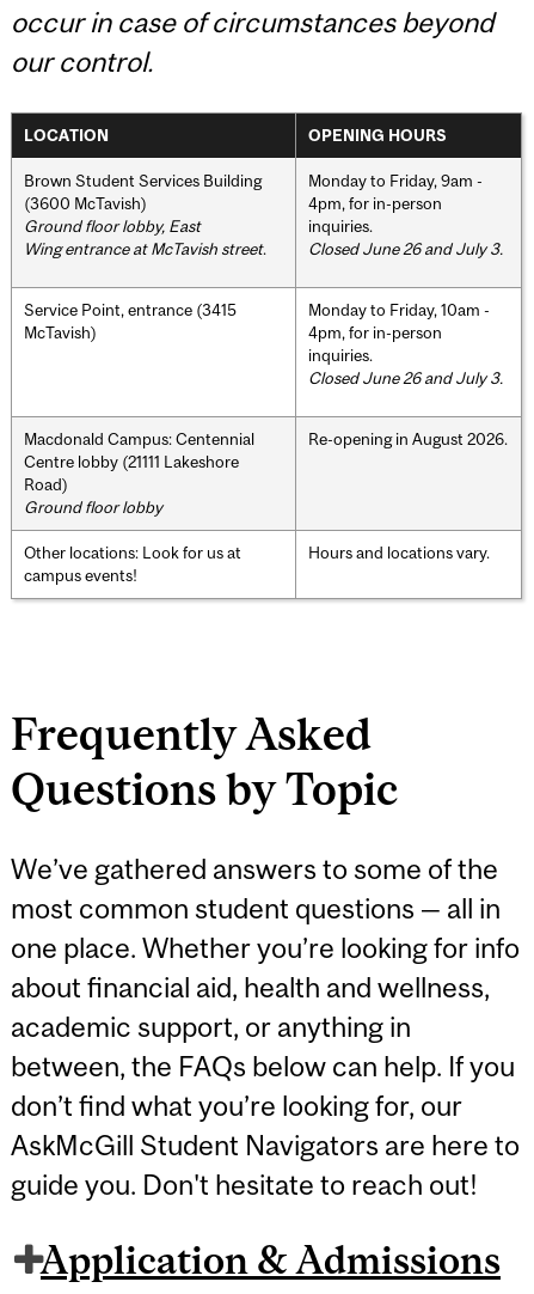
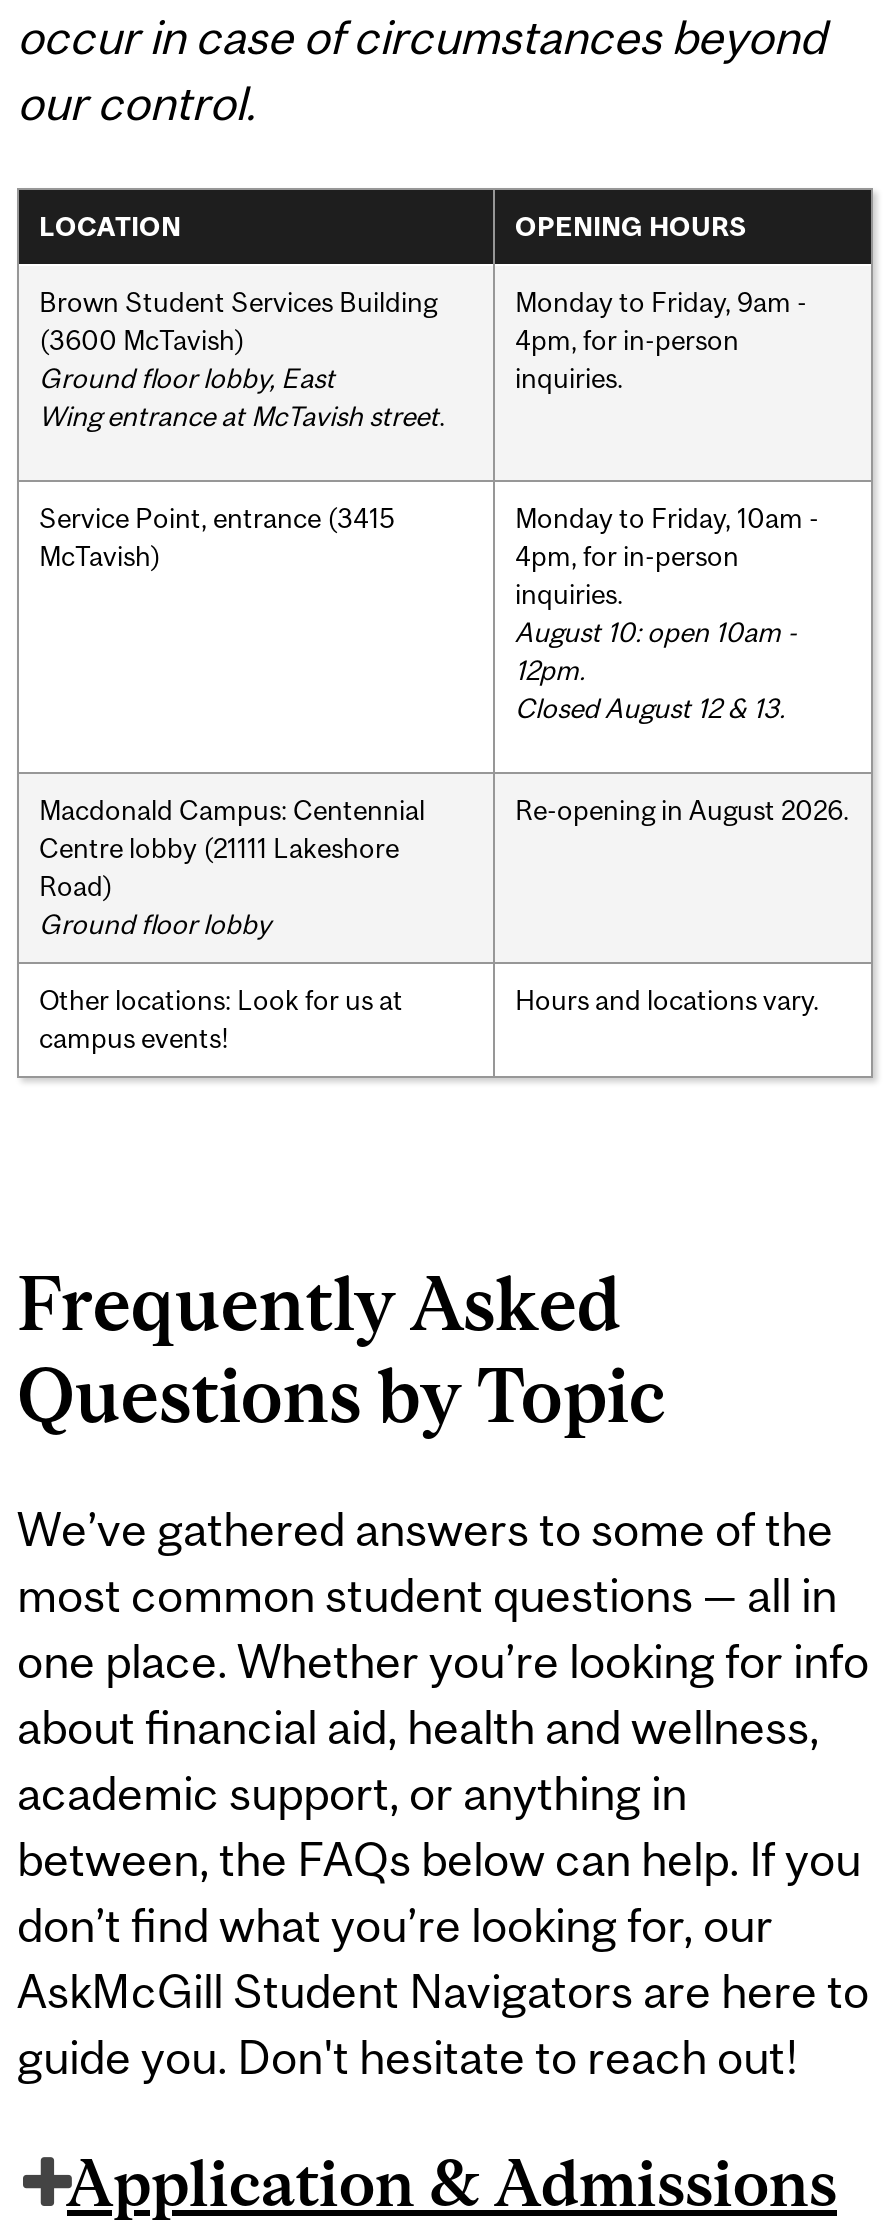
- Closed June 26 and July 3.

- Closed June 26 and July 3.
+ August 10: open 10am -
+ 12pm.
+ Closed August 12 & 13.
